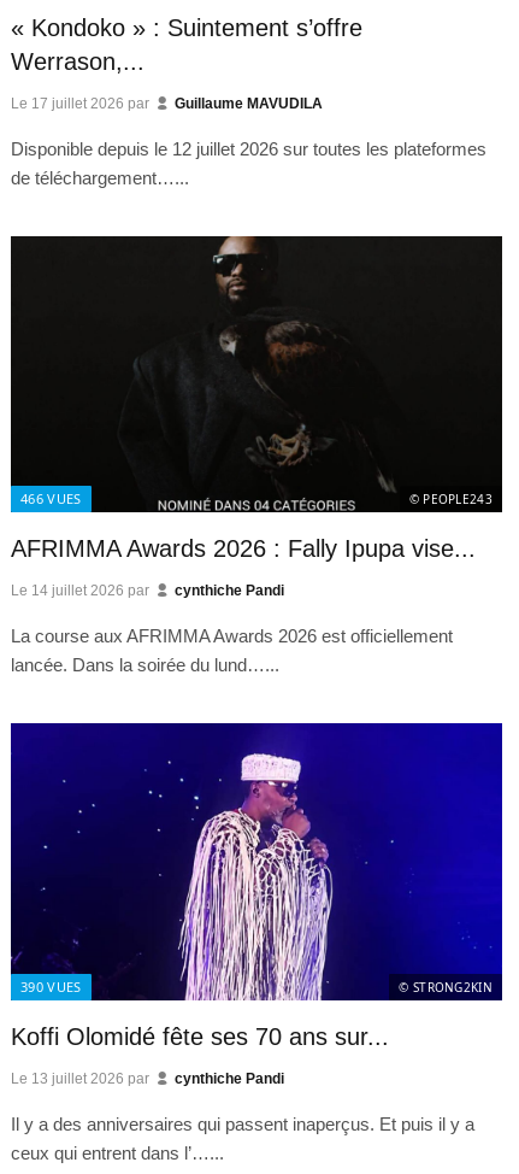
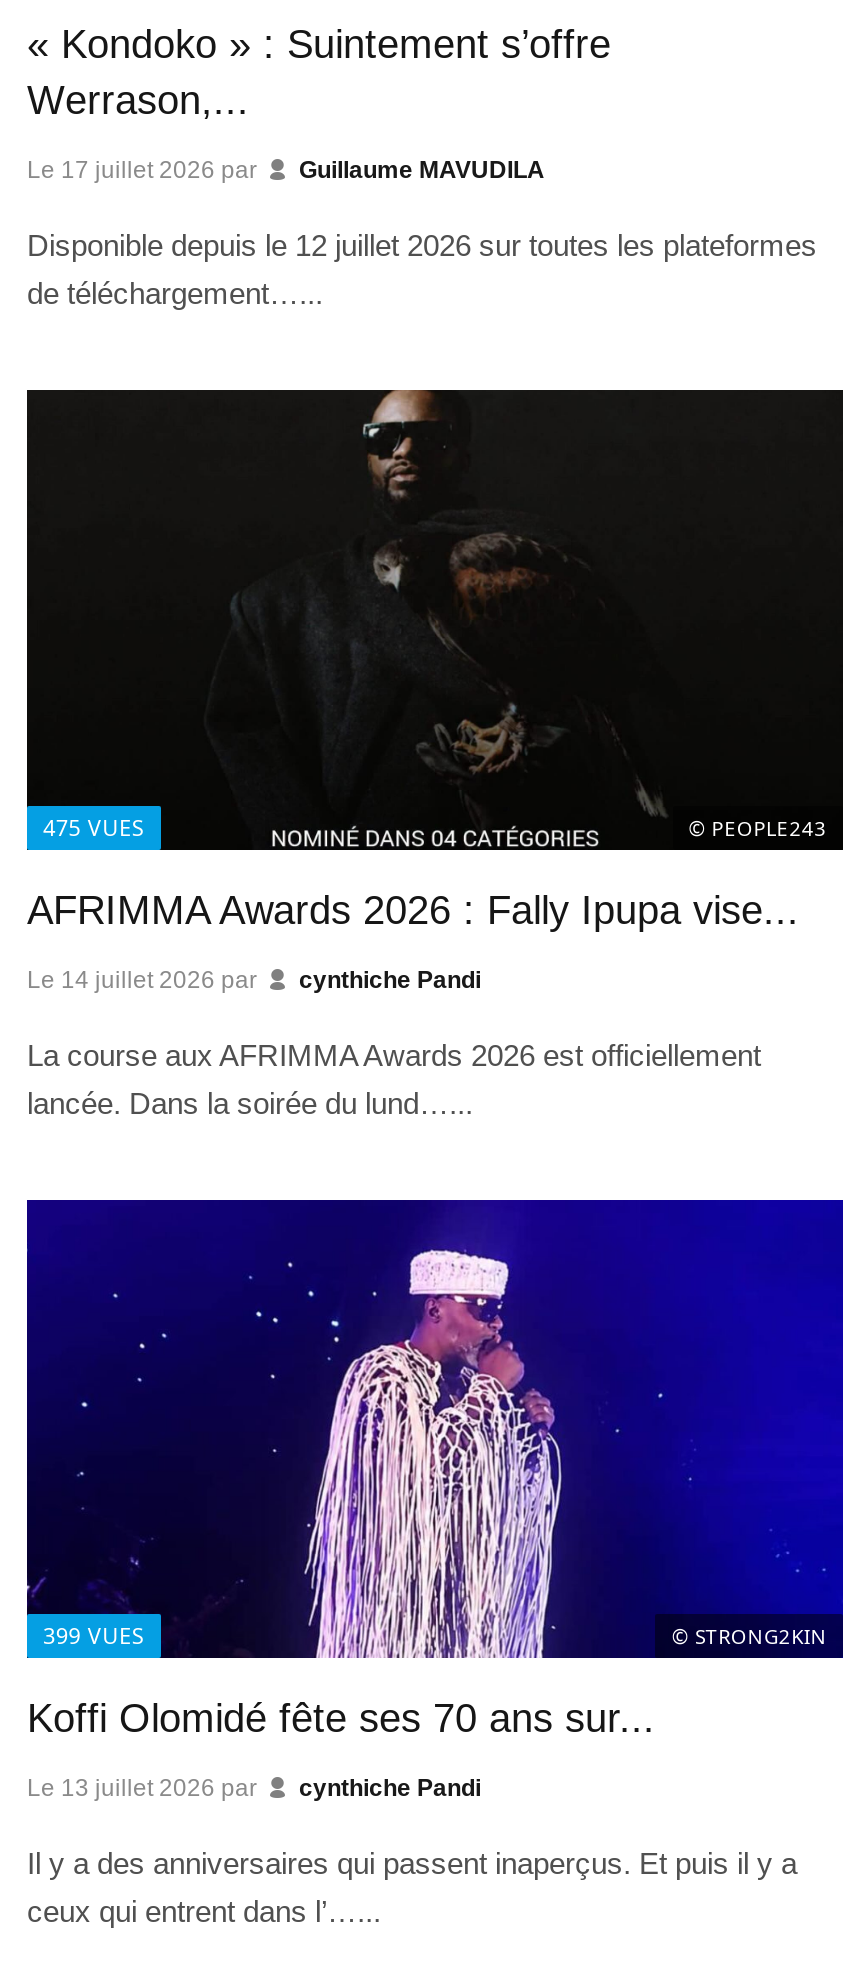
- 466 VUES
+ 475 VUES

- 390 VUES
+ 399 VUES
